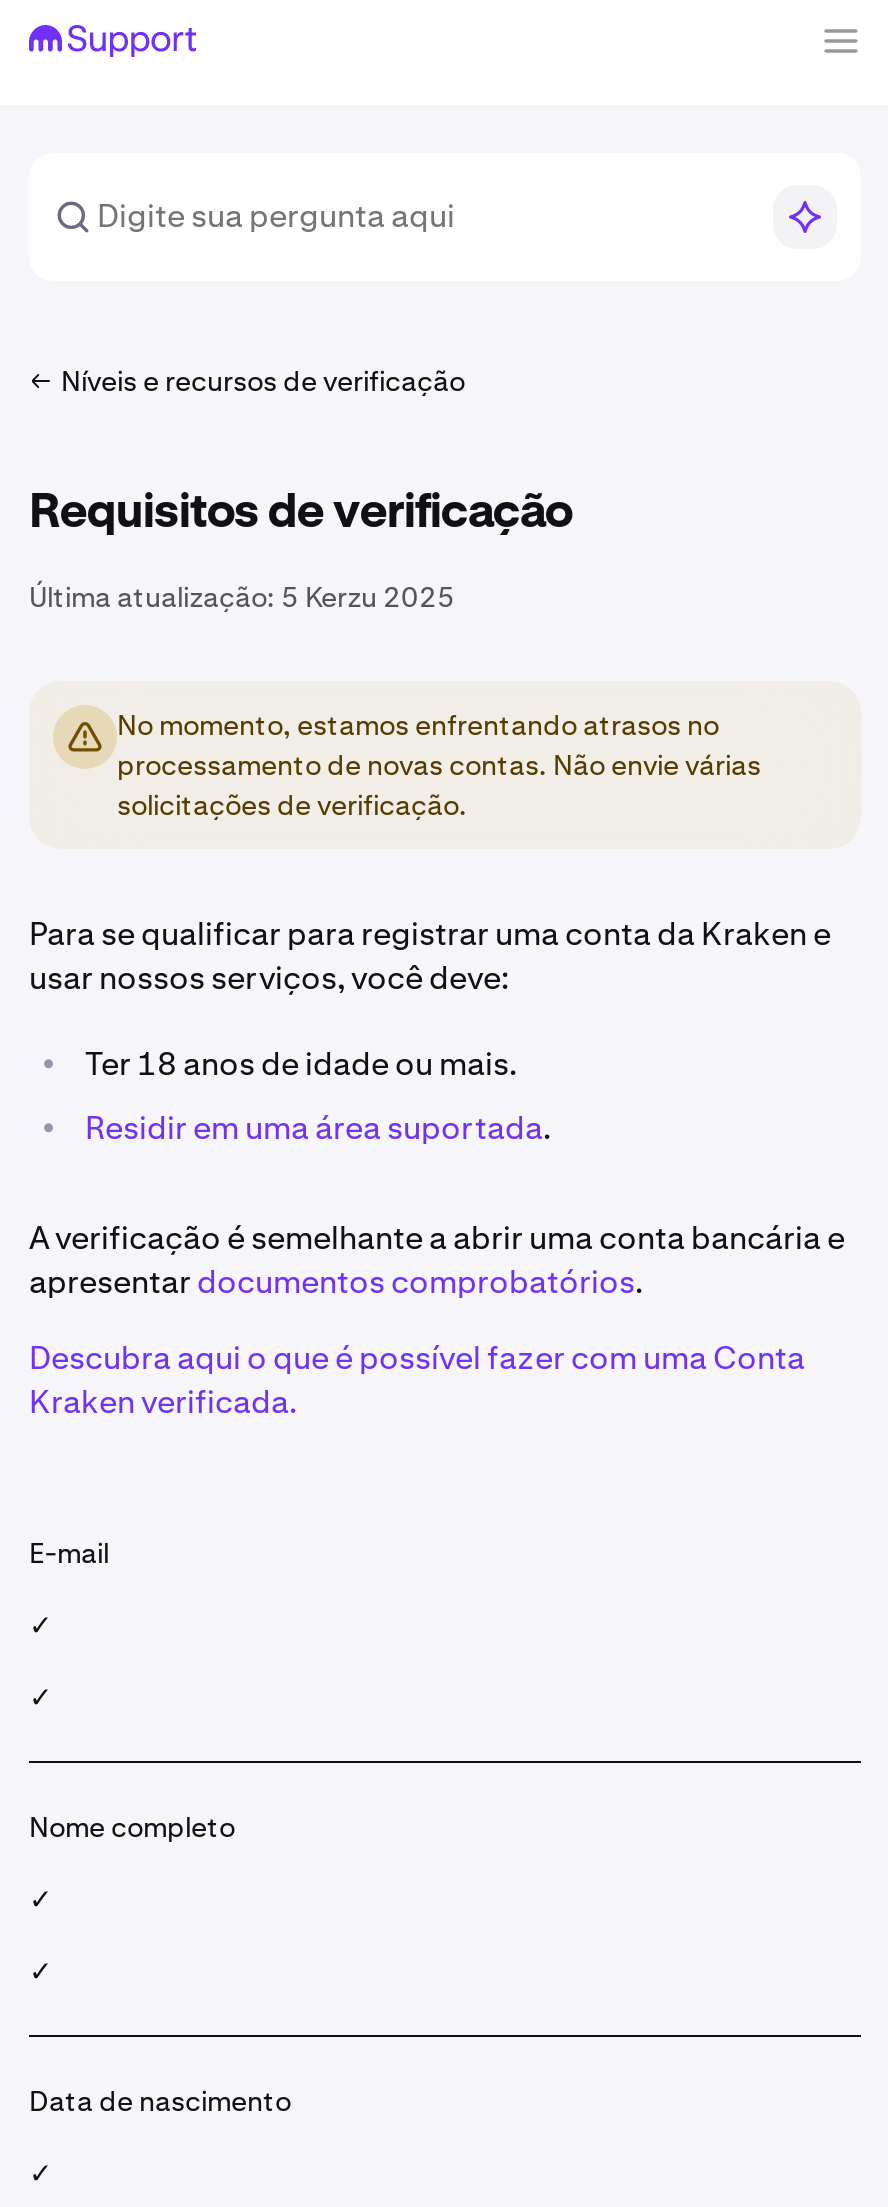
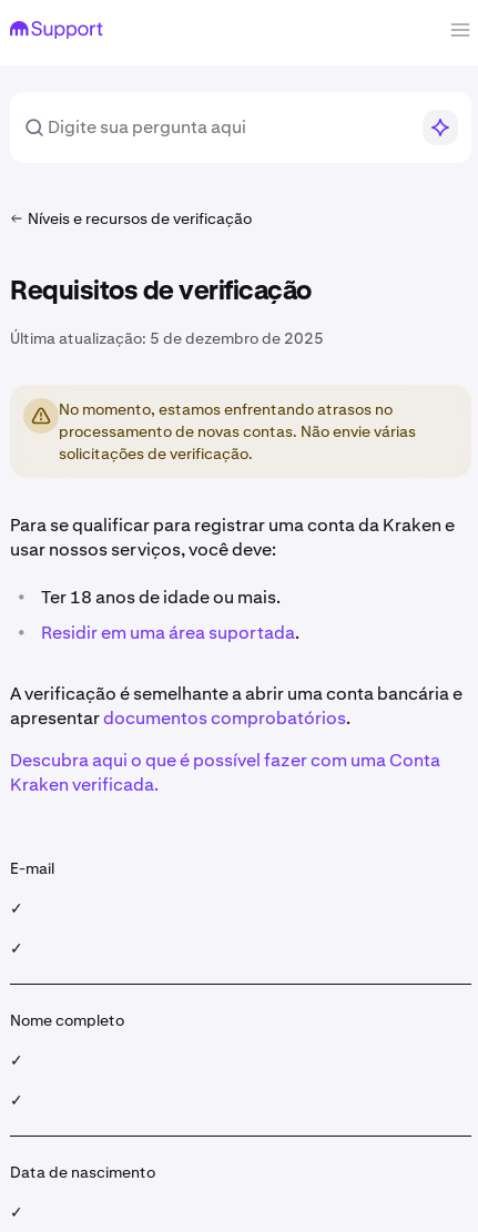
- Última atualização: 5 Kerzu 2025
+ Última atualização: 5 de dezembro de 2025
